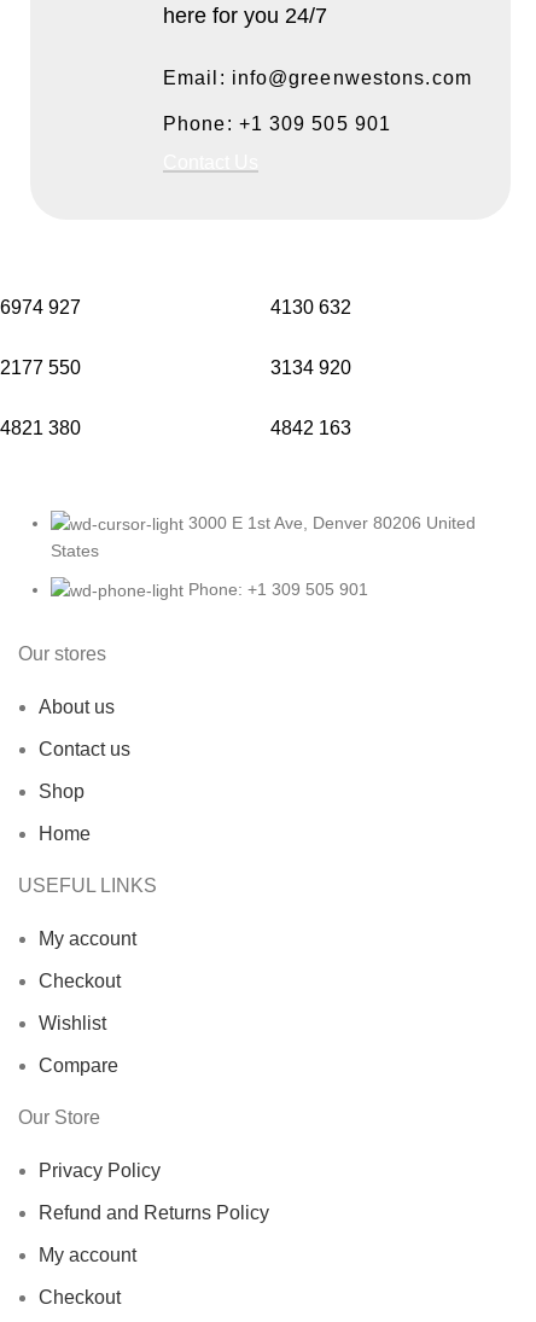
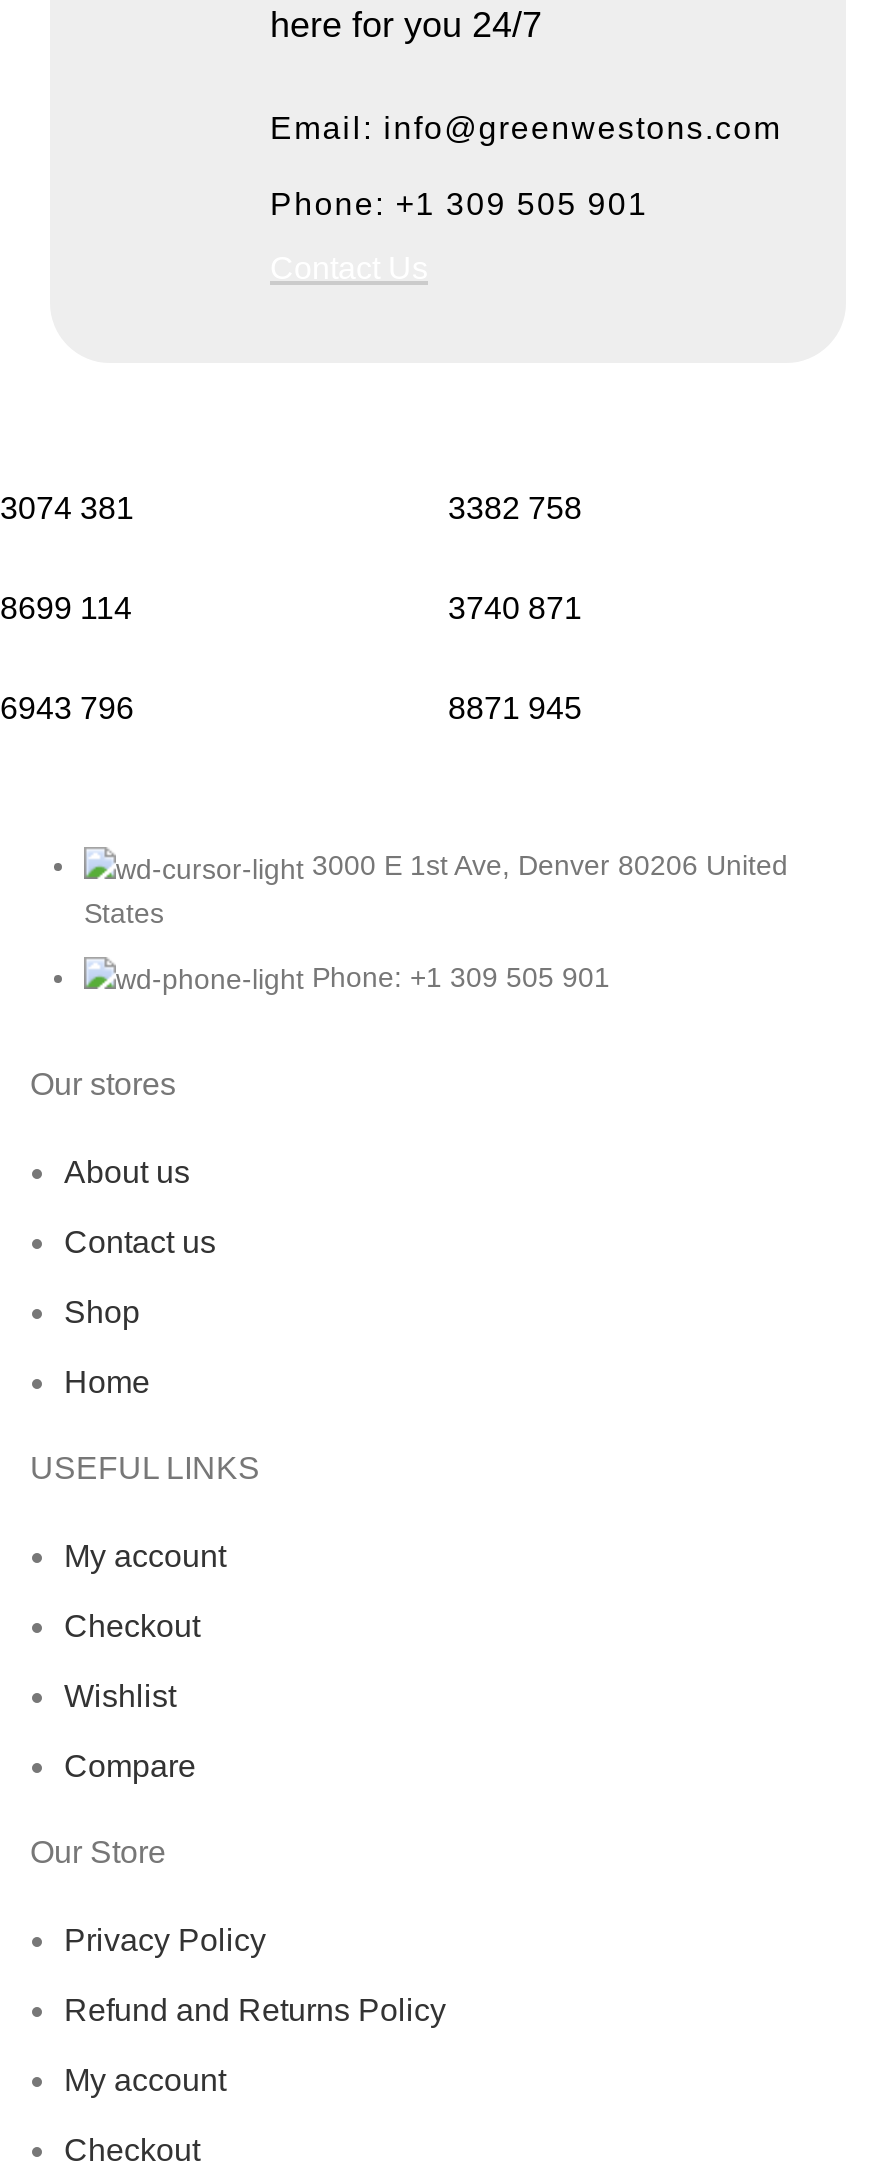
- 6974 927
+ 3074 381

- 4130 632
+ 3382 758

- 2177 550
+ 8699 114

- 3134 920
+ 3740 871

- 4821 380
+ 6943 796

- 4842 163
+ 8871 945
